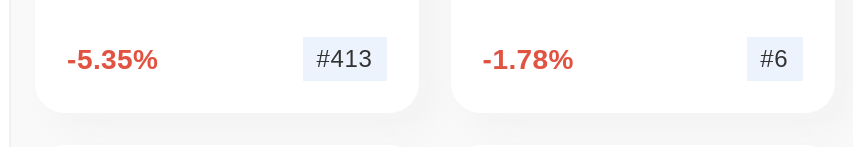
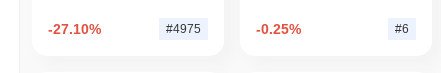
- -5.35%
- #413
+ -27.10%
+ #4975

- -1.78%
+ -0.25%
